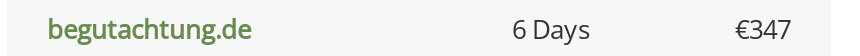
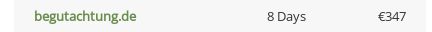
- 6 Days
+ 8 Days
